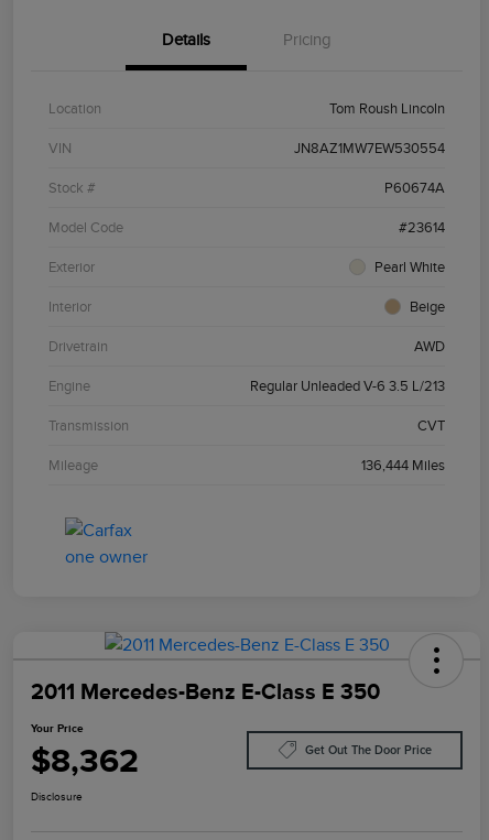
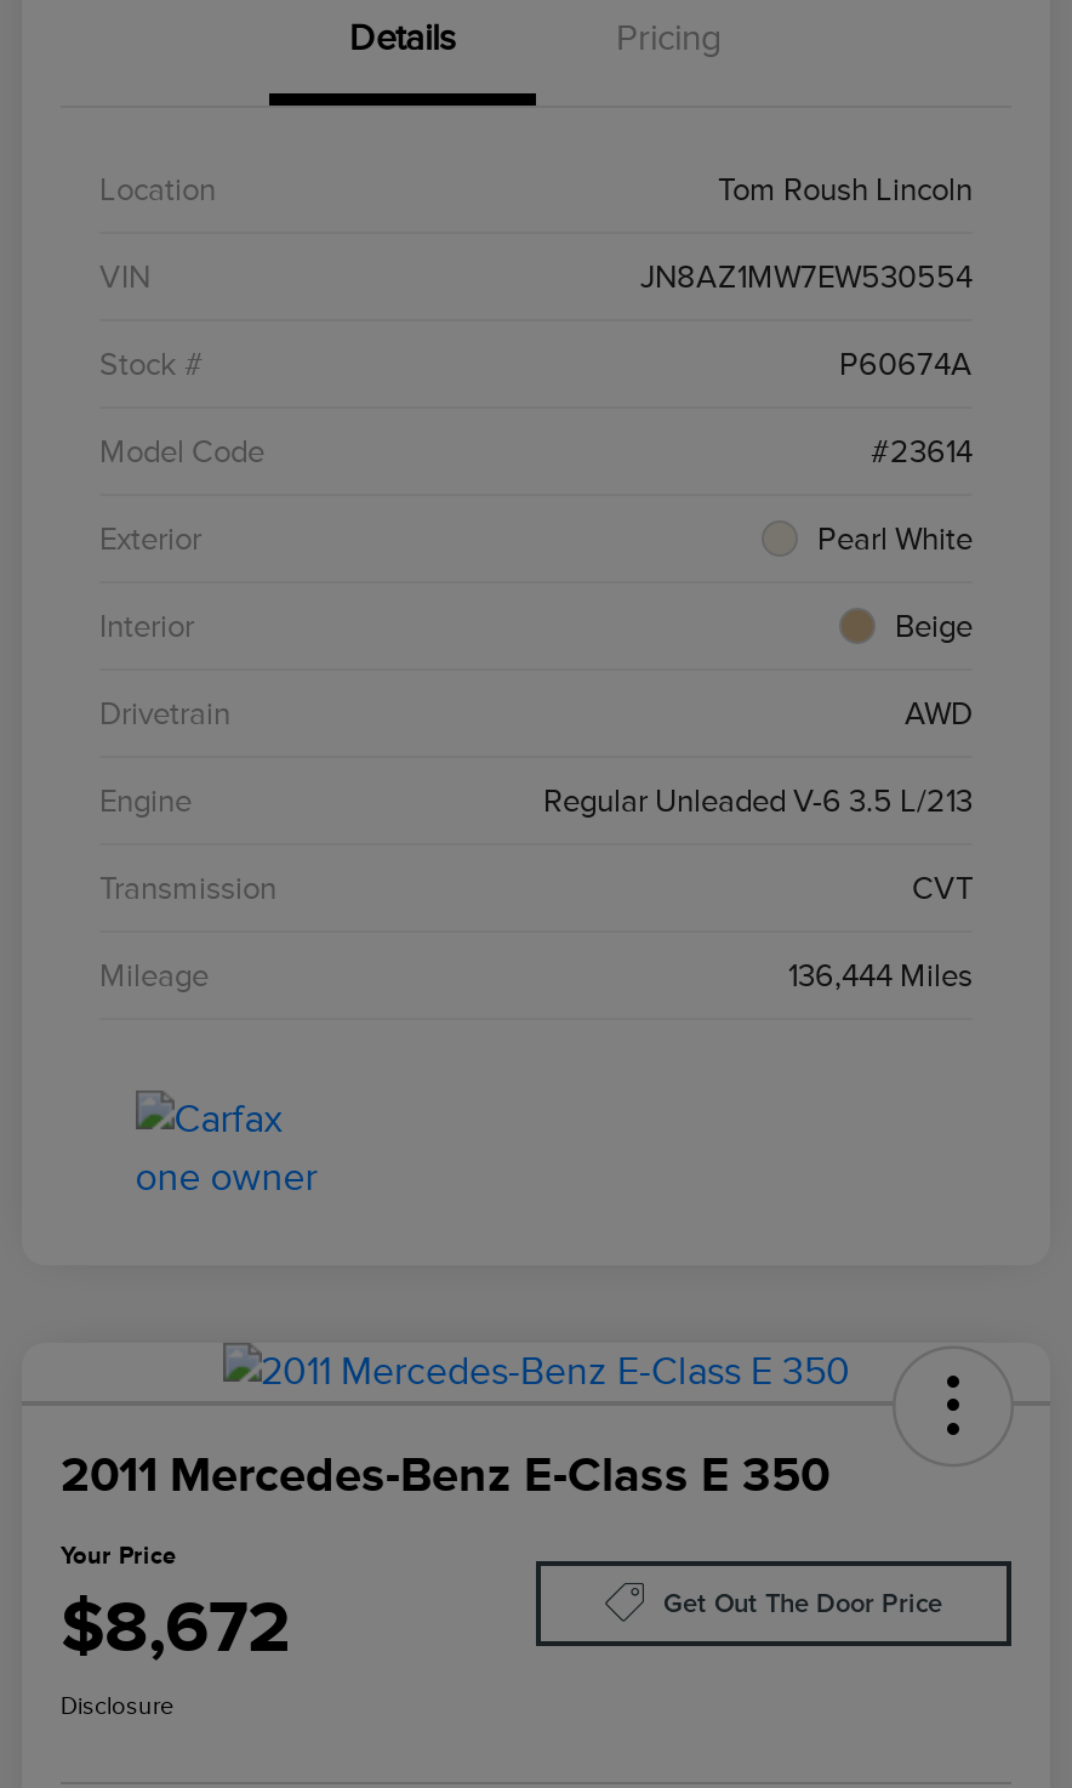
- $8,362
+ $8,672
